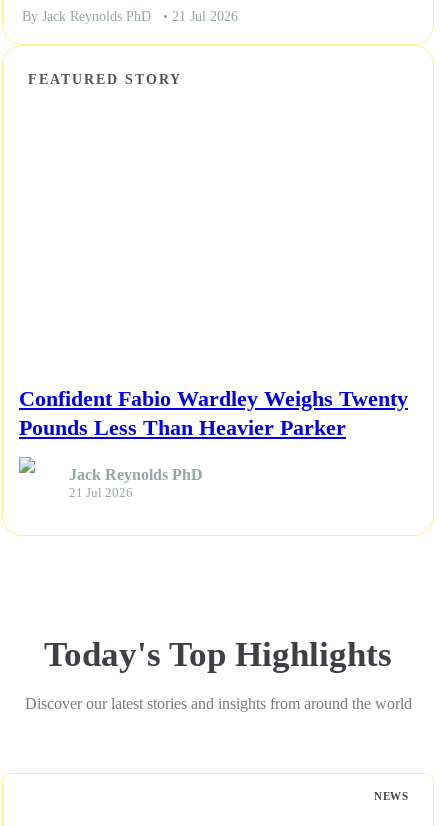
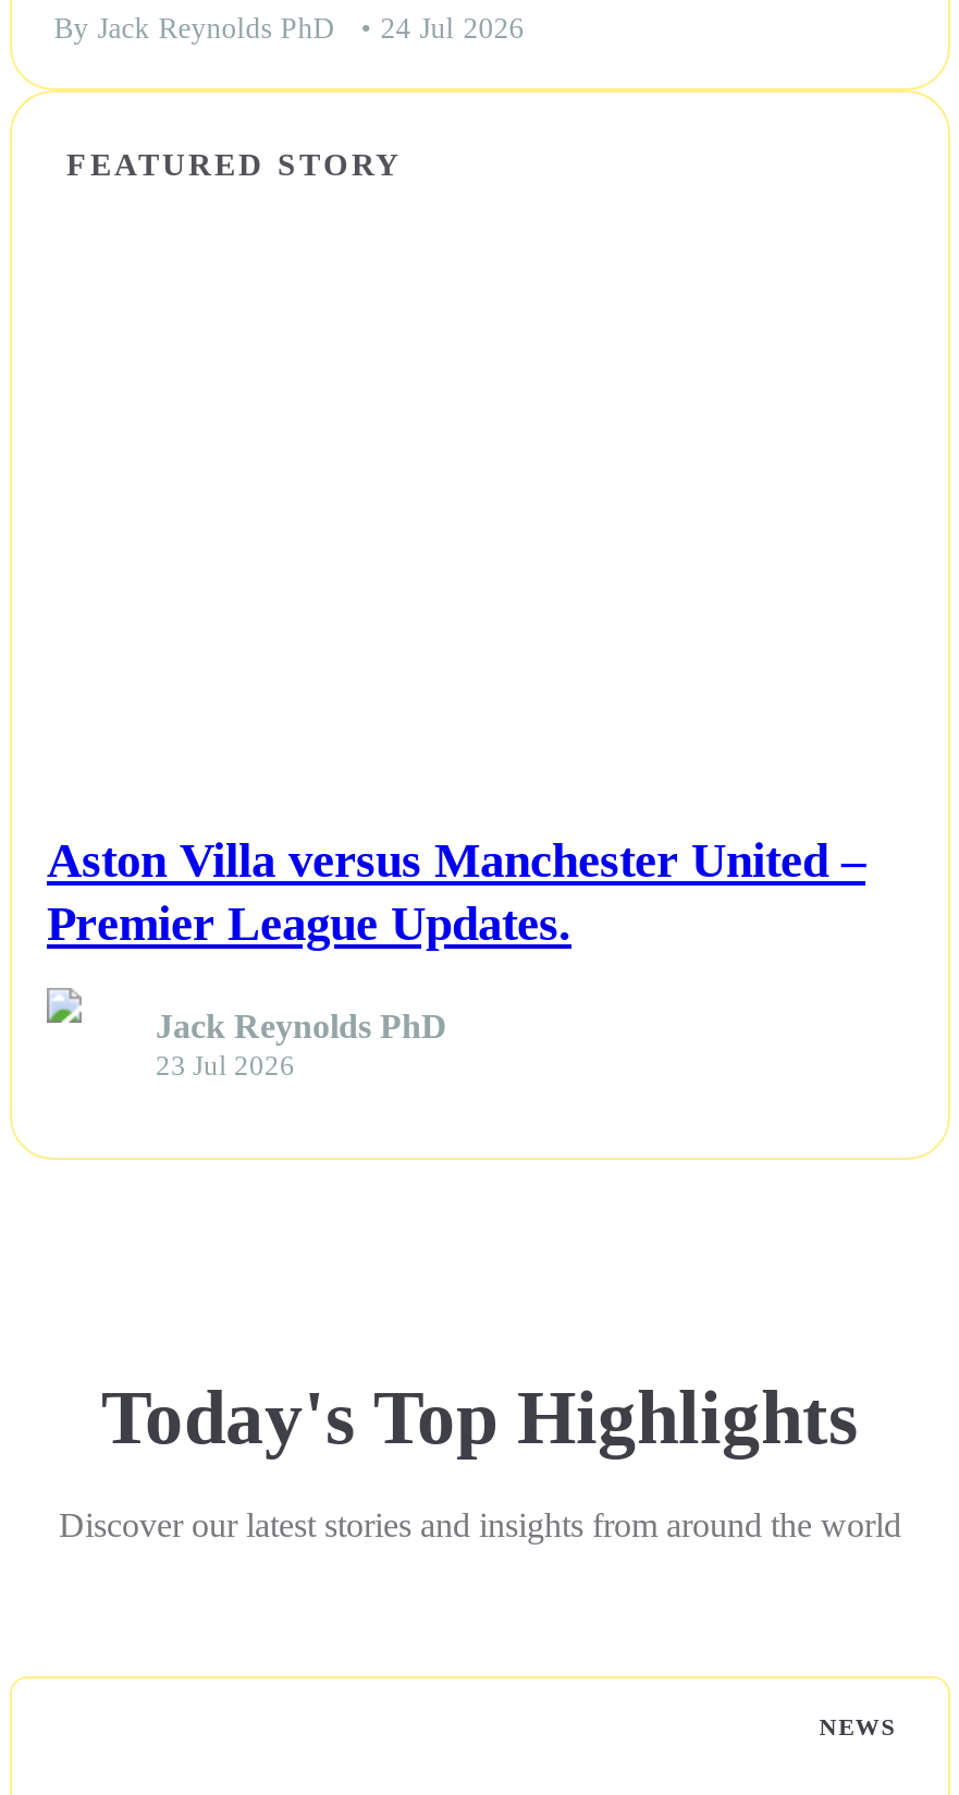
- By Jack Reynolds PhD • 21 Jul 2026
+ By Jack Reynolds PhD • 24 Jul 2026

- Confident Fabio Wardley Weighs Twenty
- Pounds Less Than Heavier Parker
+ Aston Villa versus Manchester United –
+ Premier League Updates.

- 21 Jul 2026
+ 23 Jul 2026
